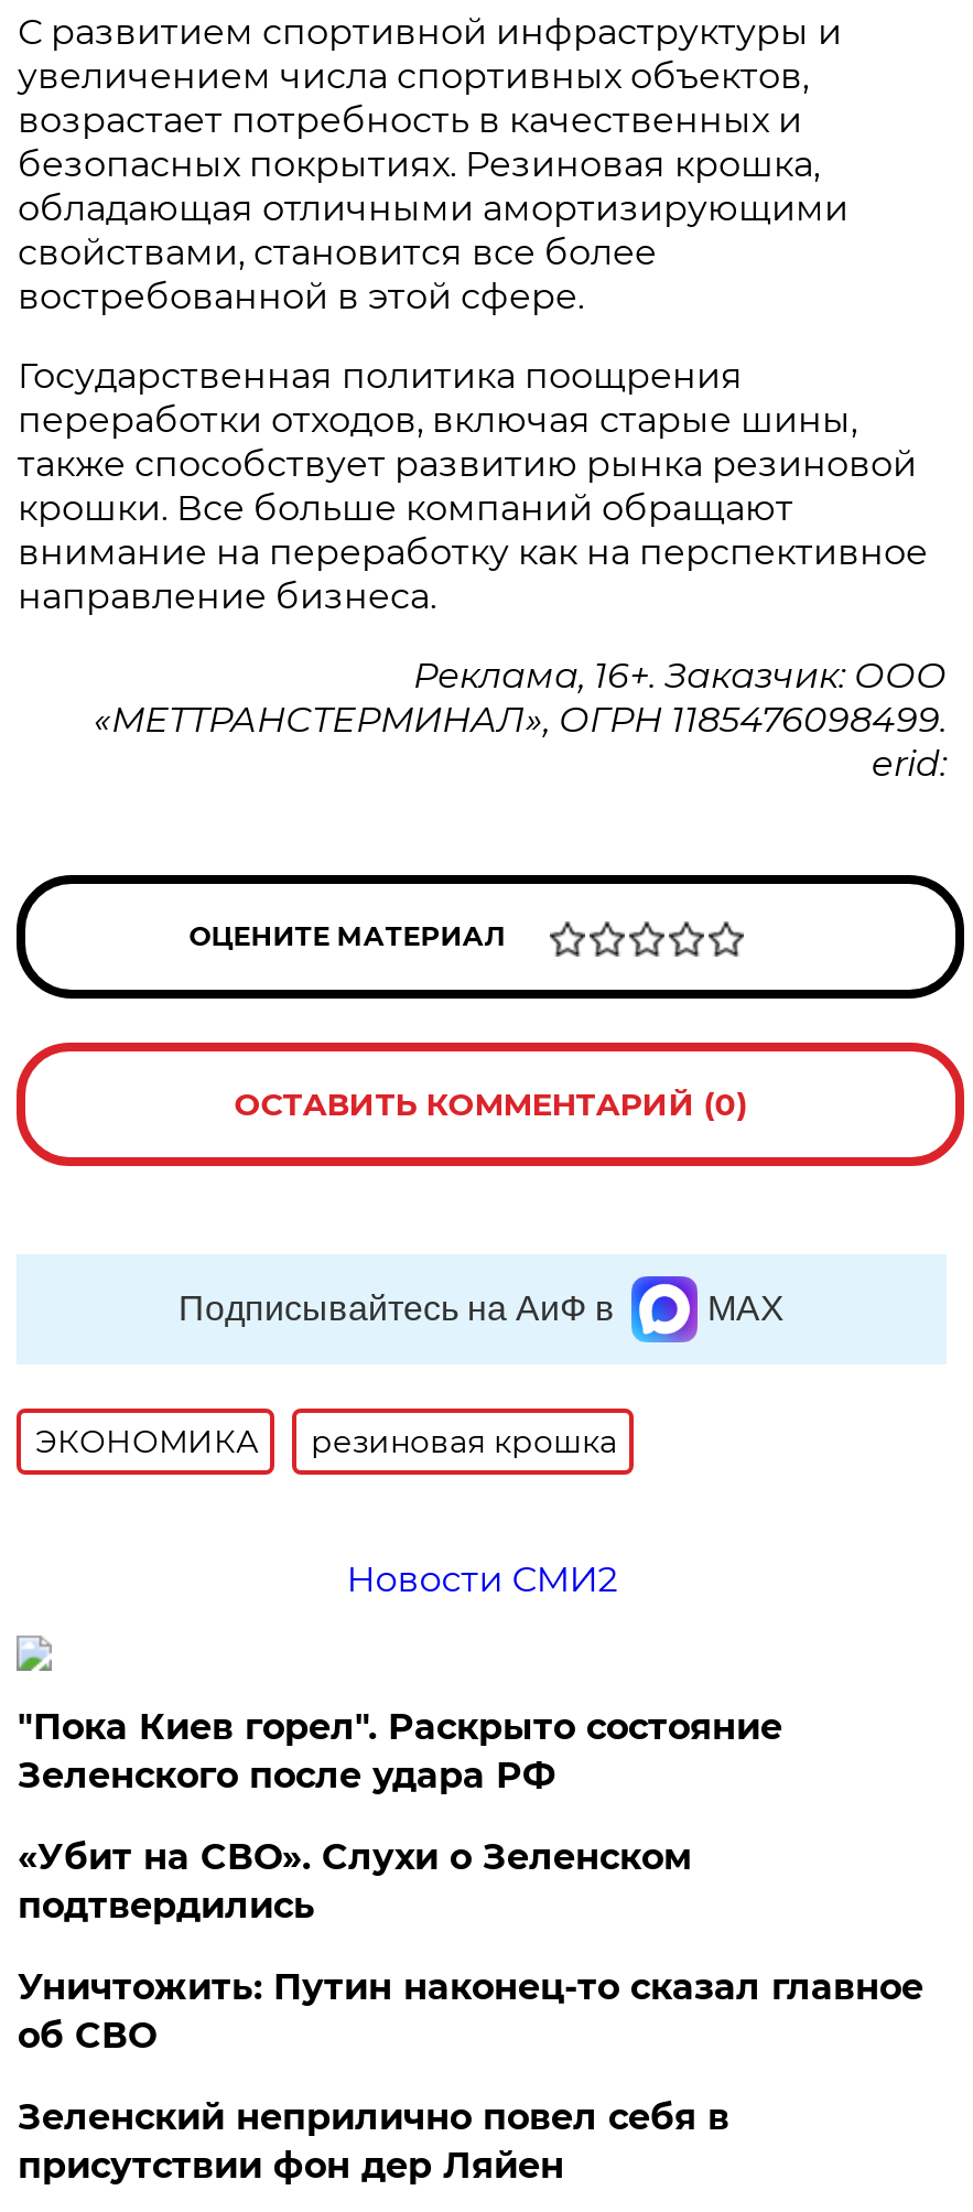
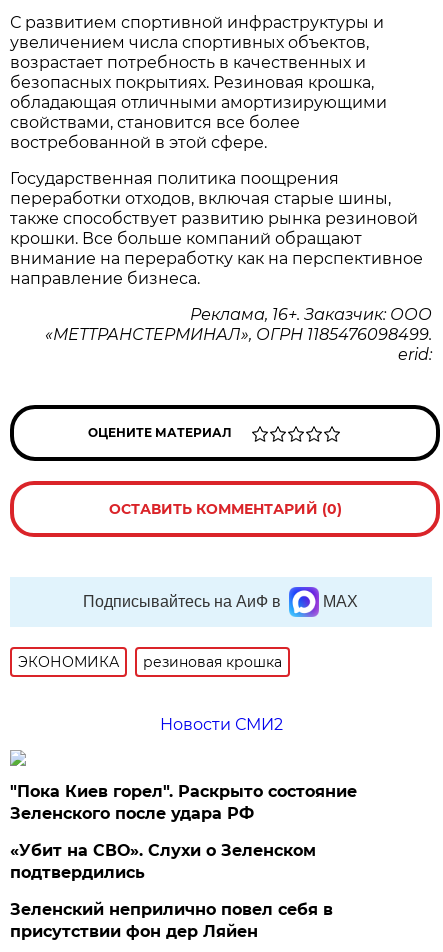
- Уничтожить: Путин наконец-то сказал главное
- об СВО
